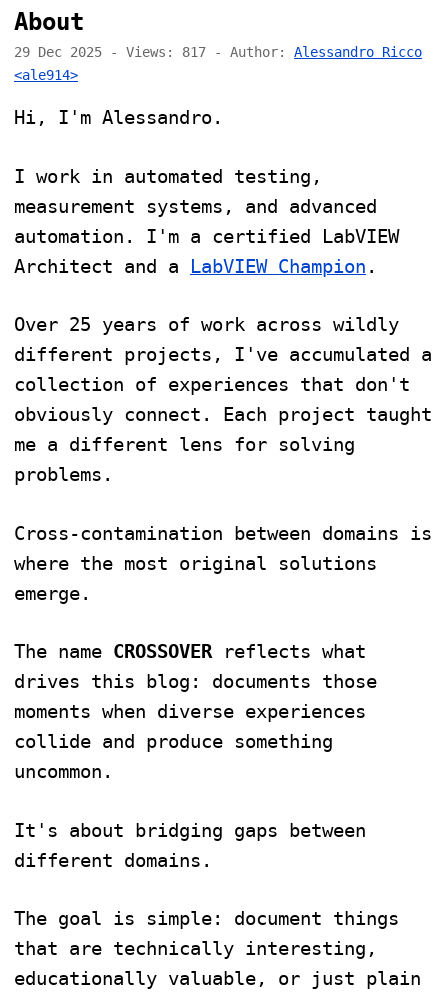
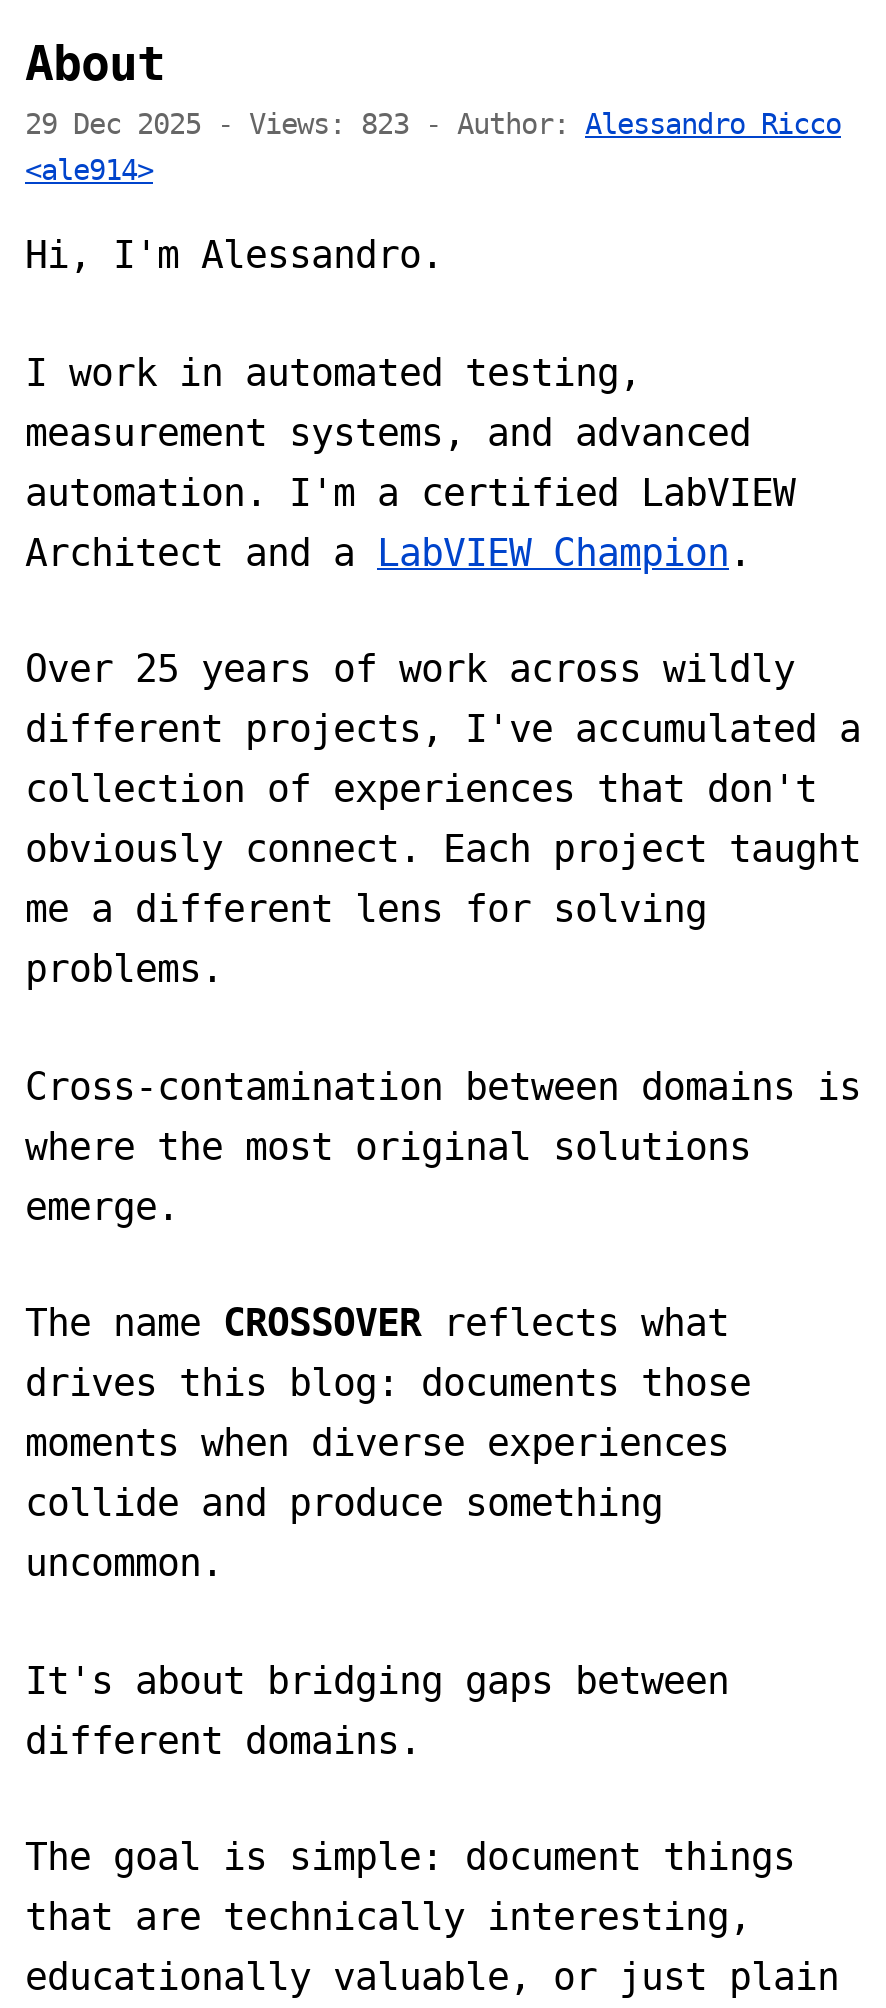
- 29 Dec 2025 - Views: 817 - Author: Alessandro Ricco
+ 29 Dec 2025 - Views: 823 - Author: Alessandro Ricco
